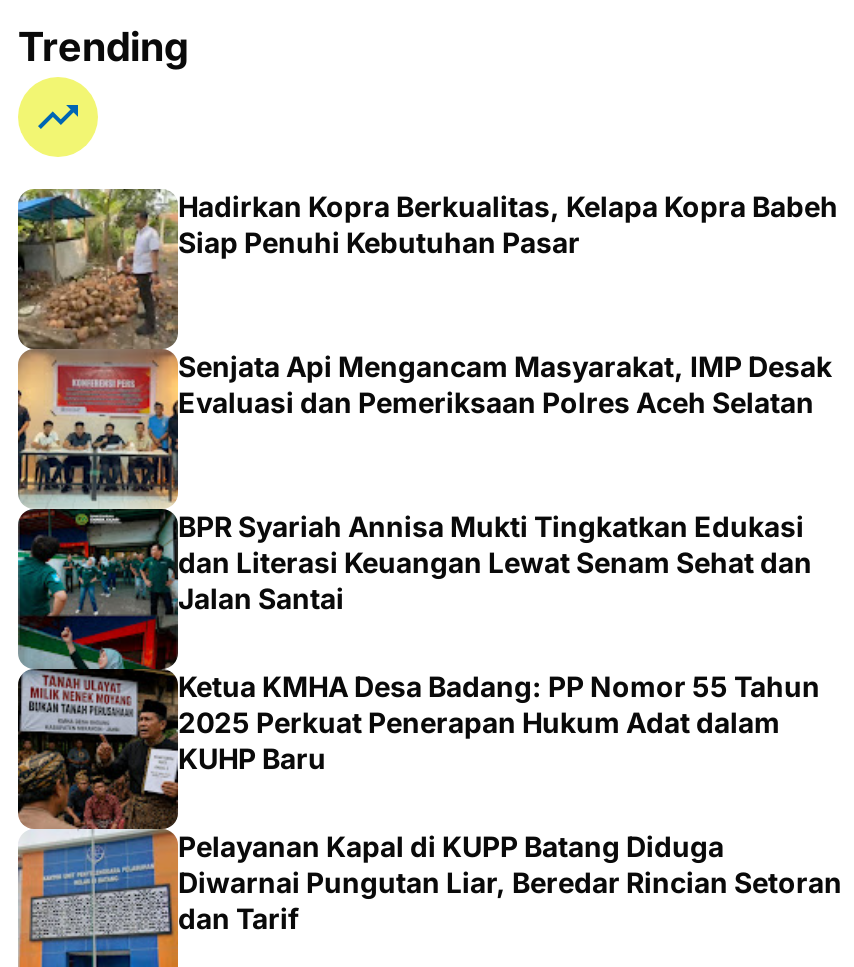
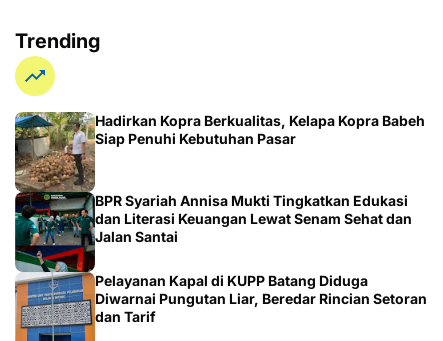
- [image]
- Senjata Api Mengancam Masyarakat, IMP Desak
- Evaluasi dan Pemeriksaan Polres Aceh Selatan

- [image]
- Ketua KMHA Desa Badang: PP Nomor 55 Tahun
- 2025 Perkuat Penerapan Hukum Adat dalam
- KUHP Baru
